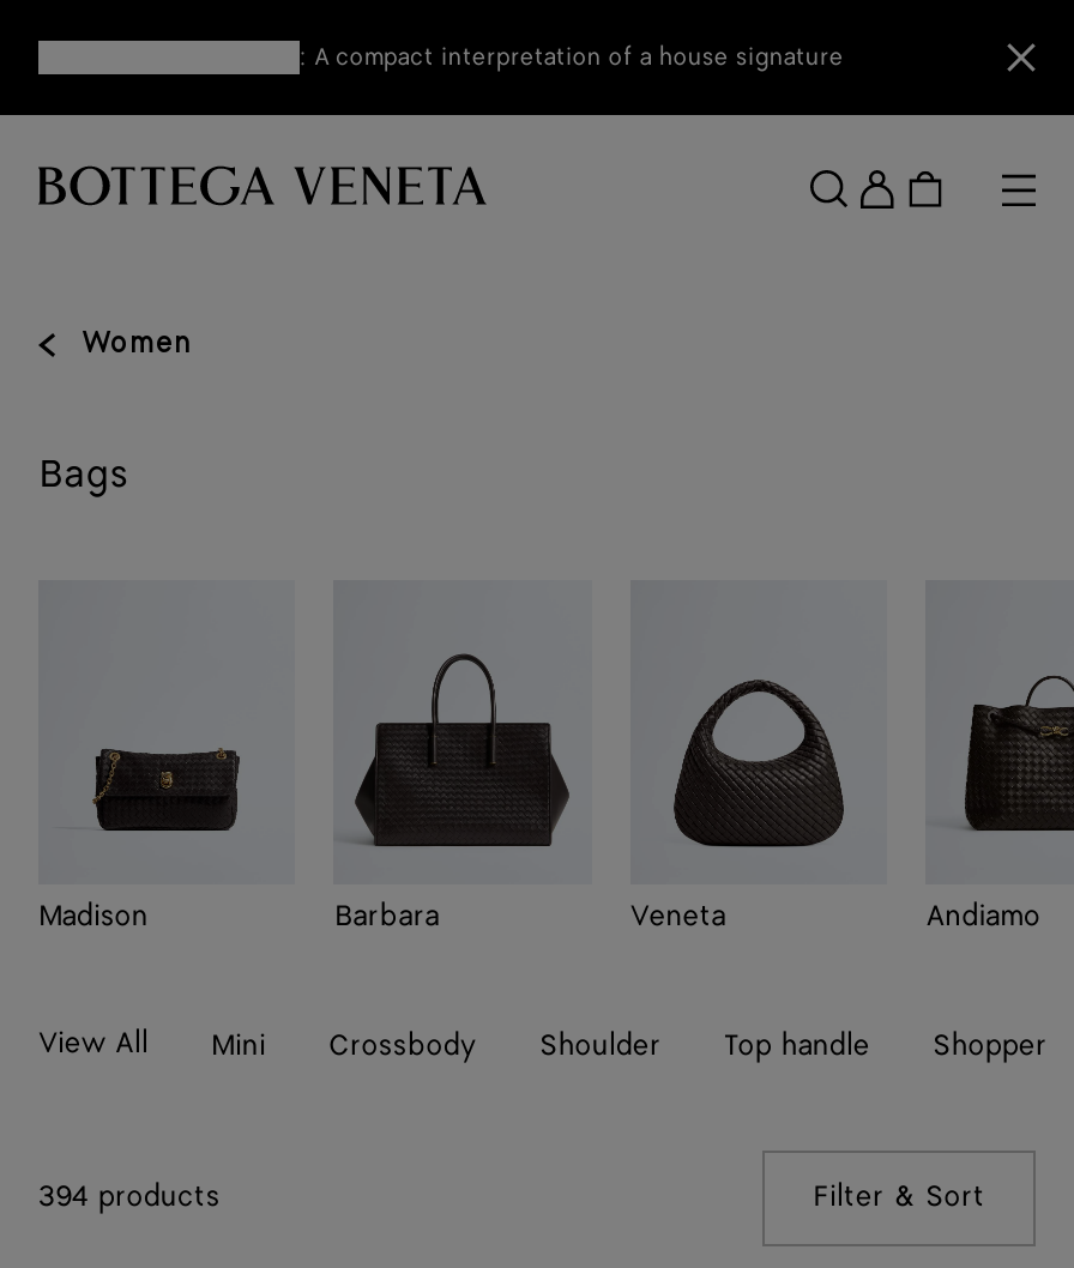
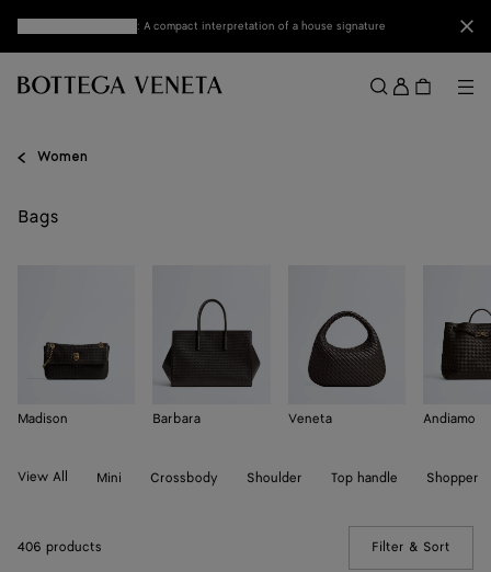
- 394 products
+ 406 products
